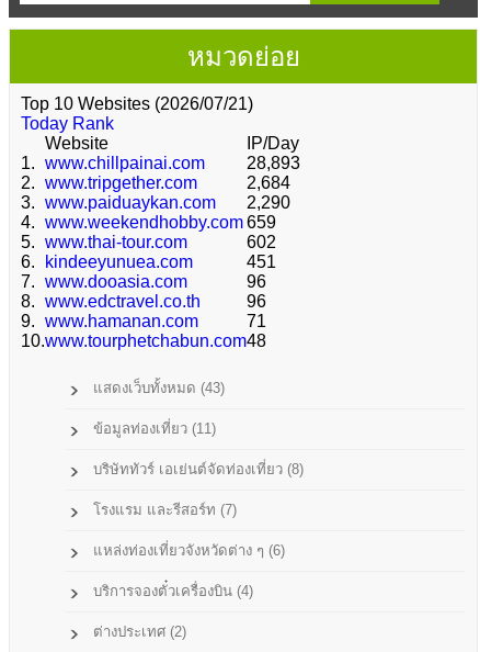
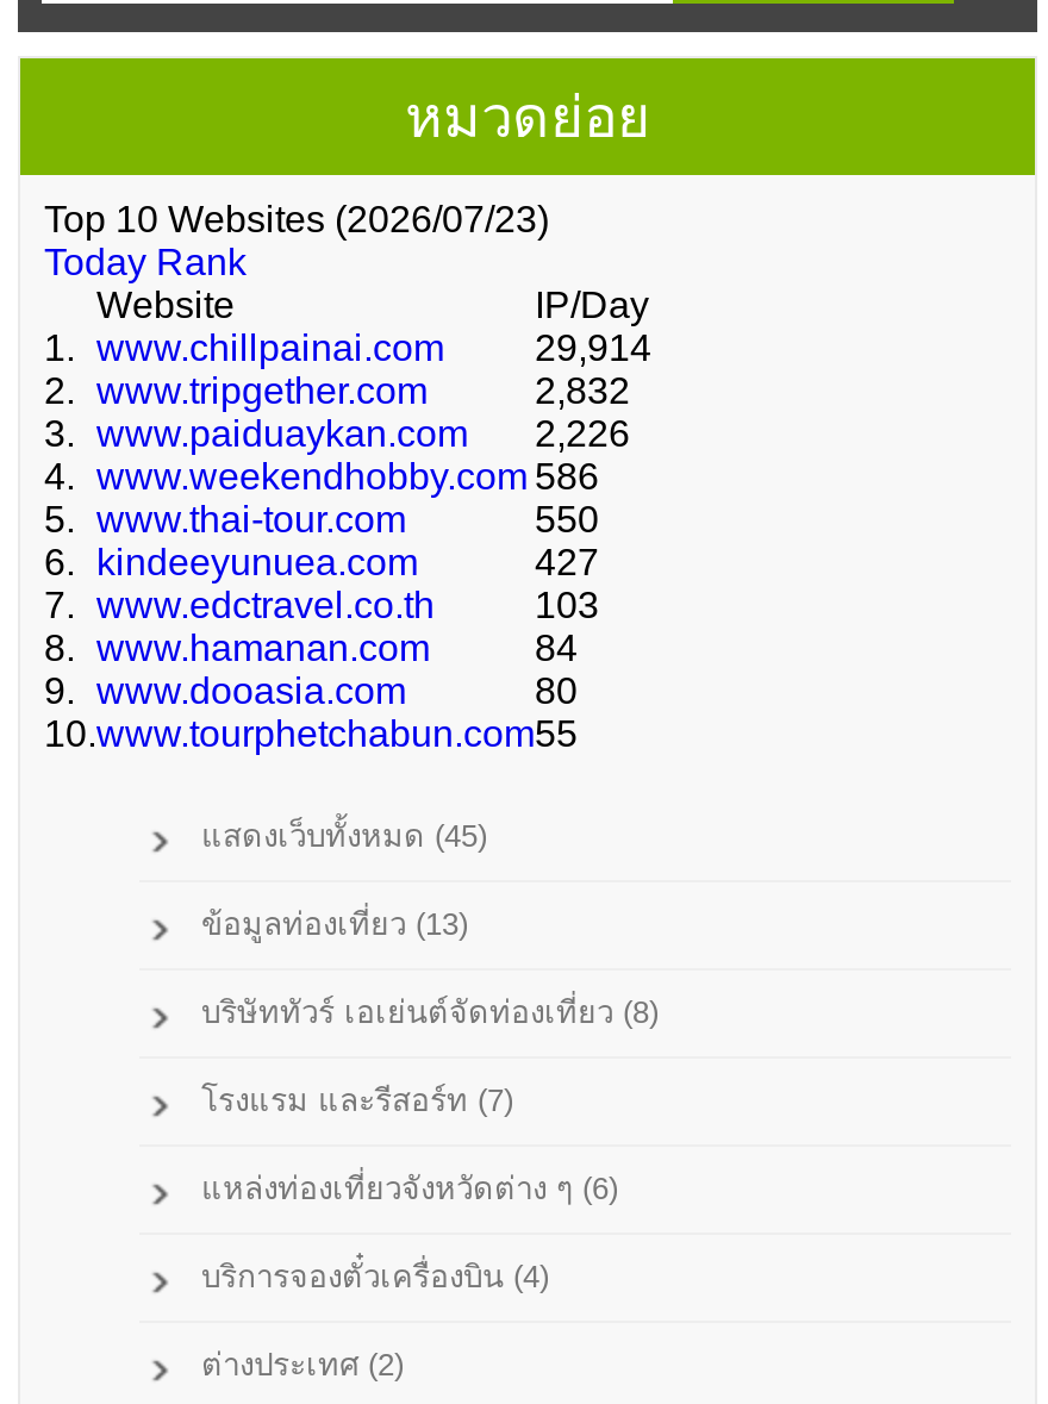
- Top 10 Websites (2026/07/21)
+ Top 10 Websites (2026/07/23)

- 28,893
+ 29,914

- 2,684
+ 2,832

- 3. www.paiduaykan.com 2,290
+ 3. www.paiduaykan.com 2,226

- 4. www.weekendhobby.com 659
+ 4. www.weekendhobby.com 586

- 602
+ 550

- 451
- 7. www.dooasia.com
- 96
- 8. www.edctravel.co.th
- 96
- 9. www.hamanan.com
- 71
- 10.www.tourphetchabun.com48
+ 427
+ 7. www.edctravel.co.th
+ 103
+ 8. www.hamanan.com
+ 84
+ 9. www.dooasia.com
+ 80
+ 10.www.tourphetchabun.com55

- แสดงเว็บทั้งหมด (43)
+ แสดงเว็บทั้งหมด (45)

- ข้อมูลท่องเที่ยว (11)
+ ข้อมูลท่องเที่ยว (13)
